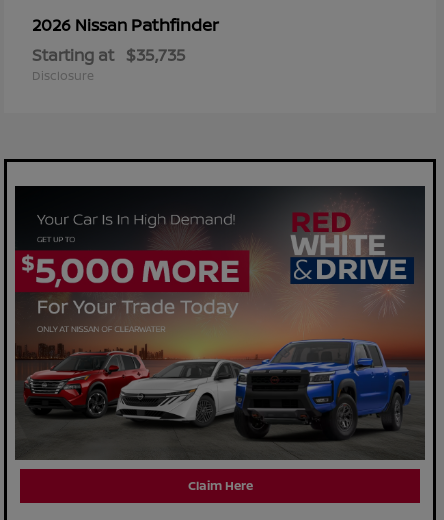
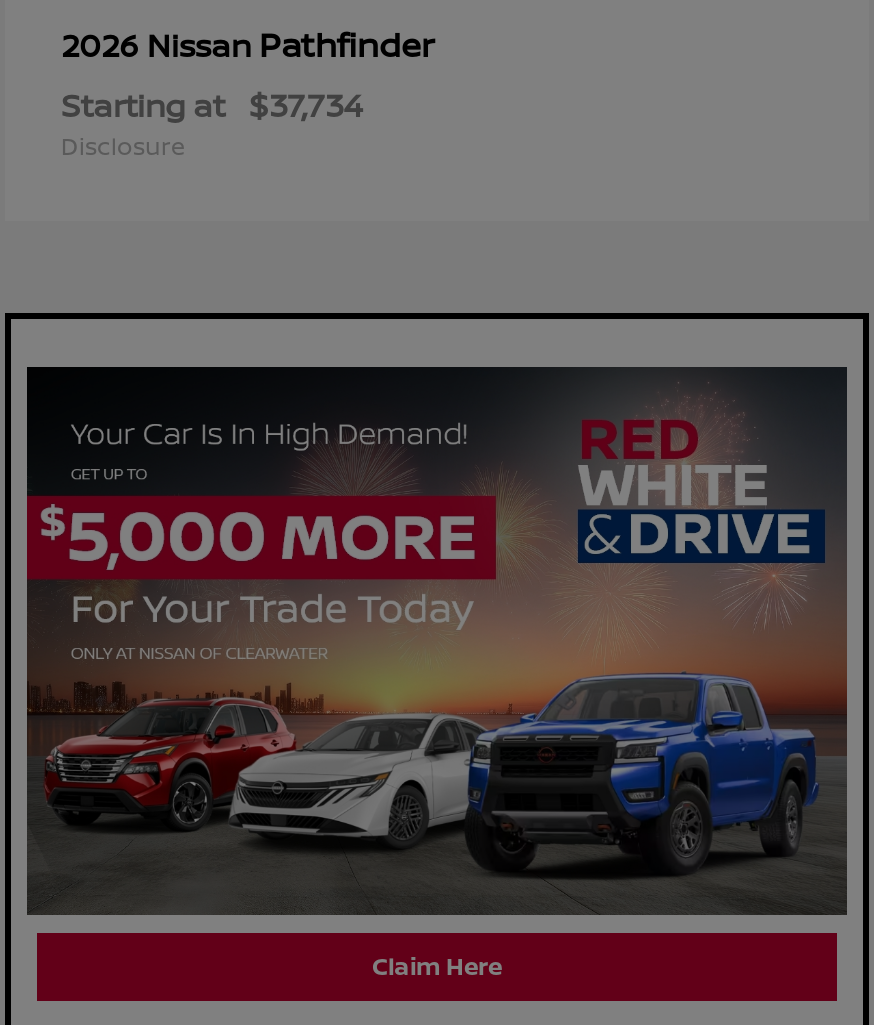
- Starting at $35,735
+ Starting at $37,734
